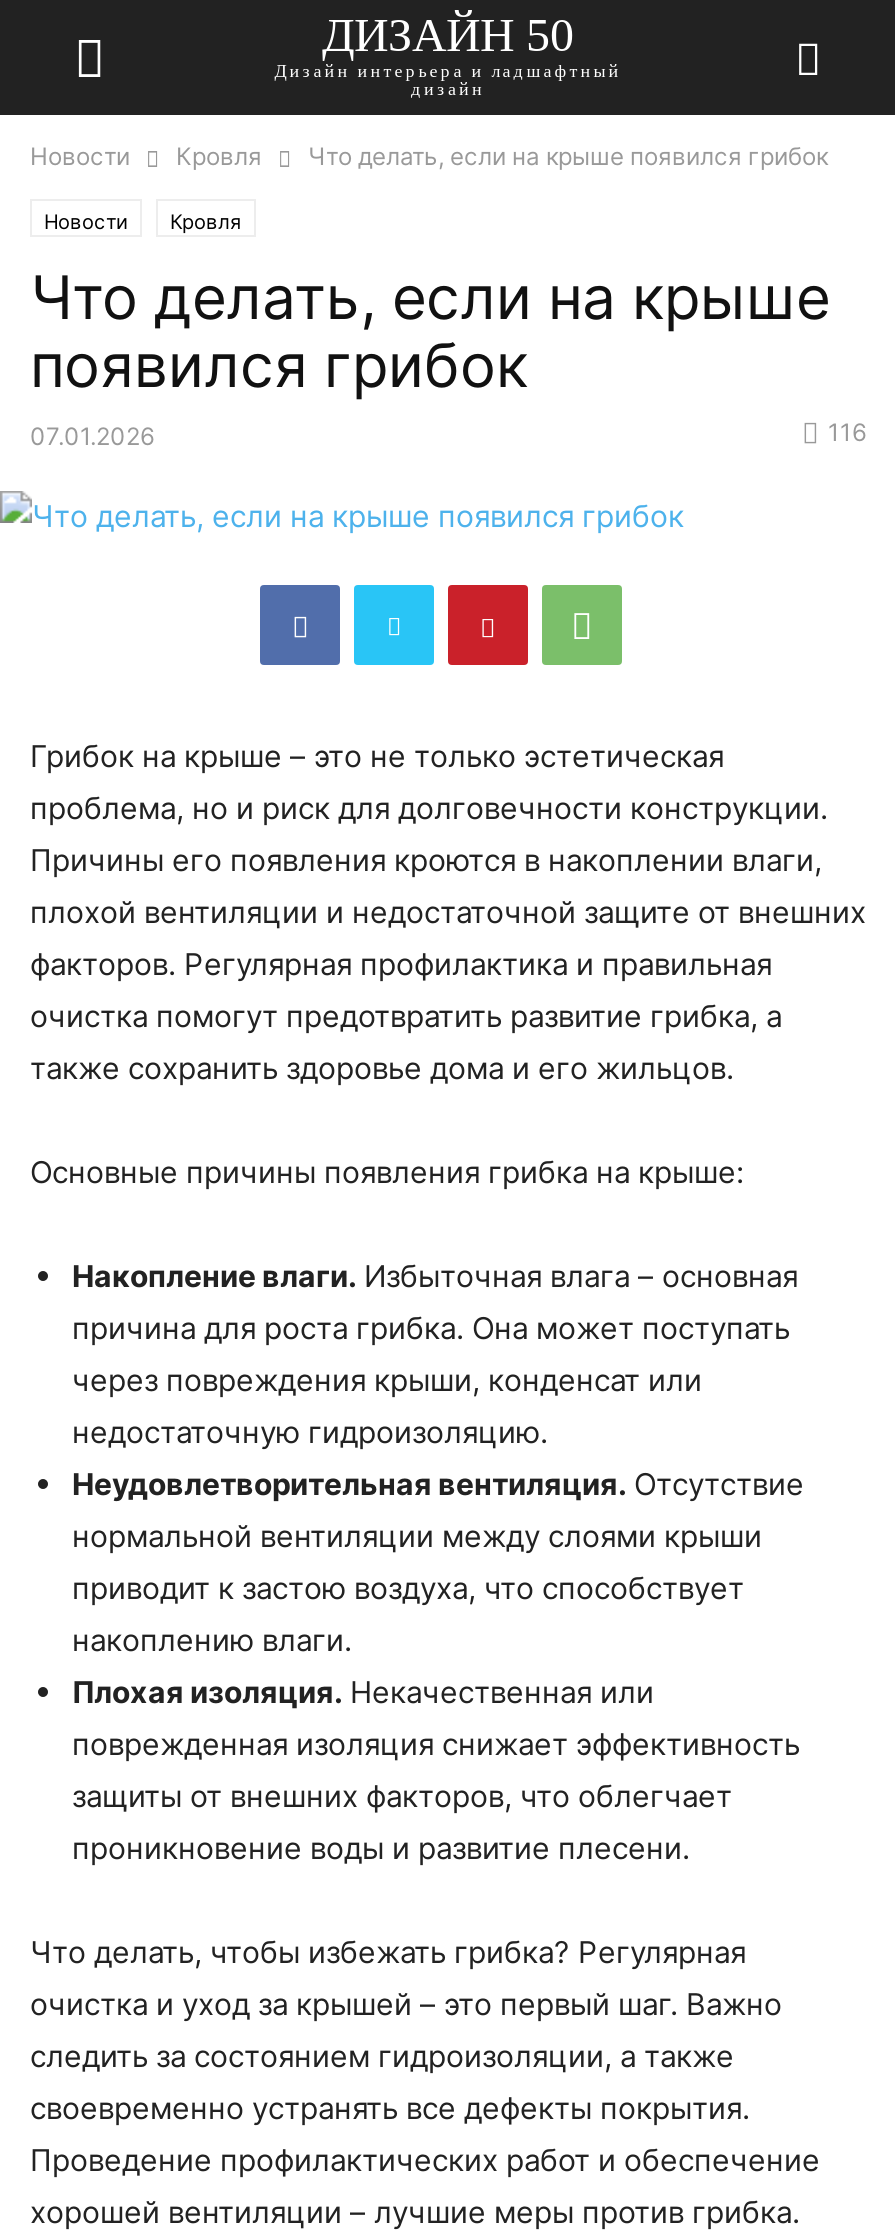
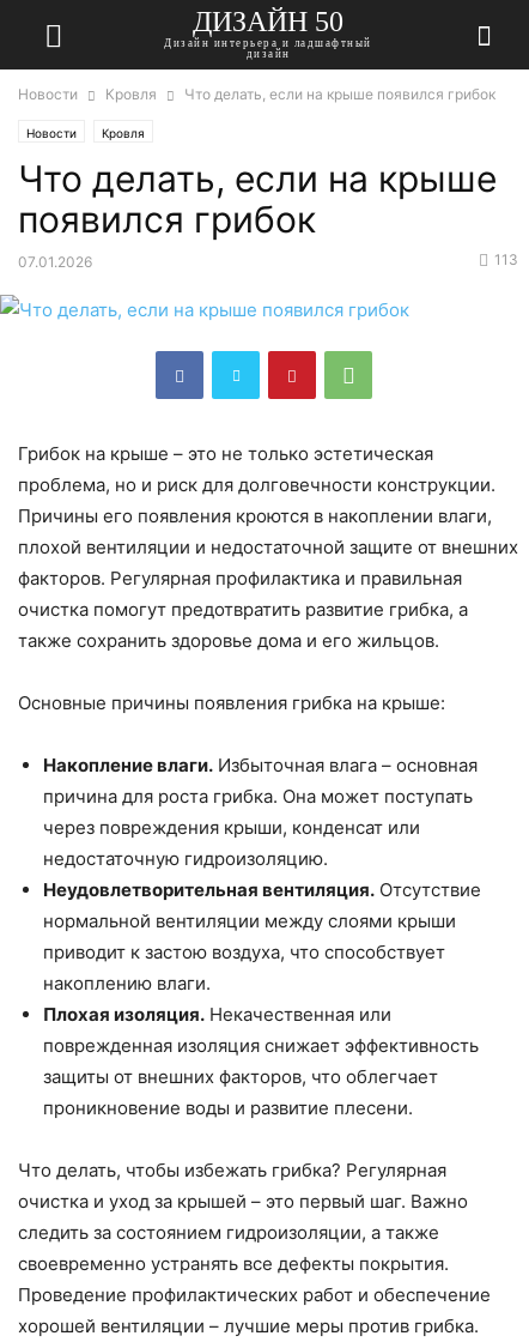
- 116
+ 113
